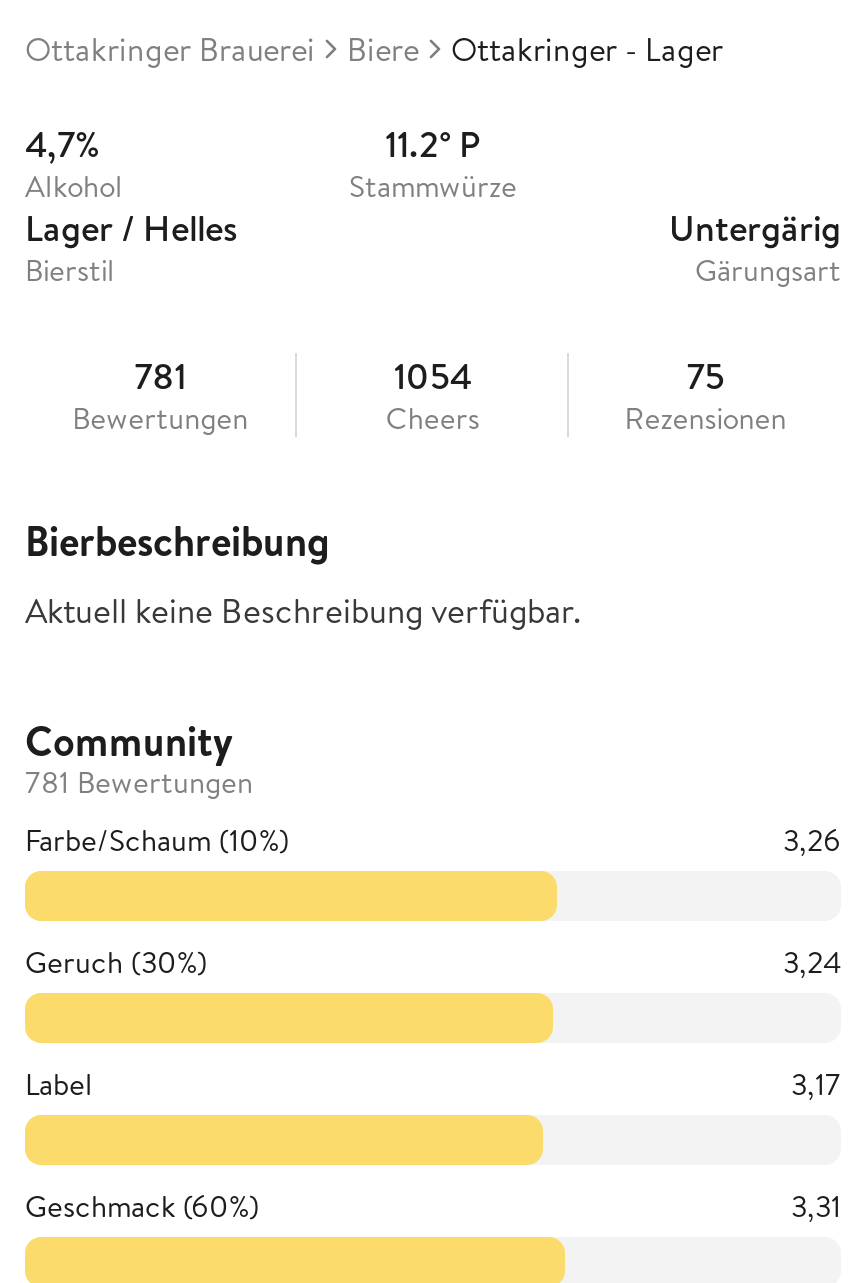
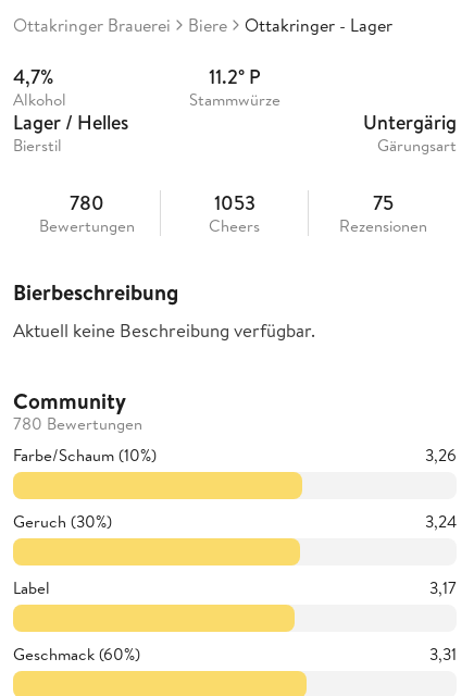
- 781
+ 780

- 1054
+ 1053

- 781 Bewertungen
+ 780 Bewertungen
